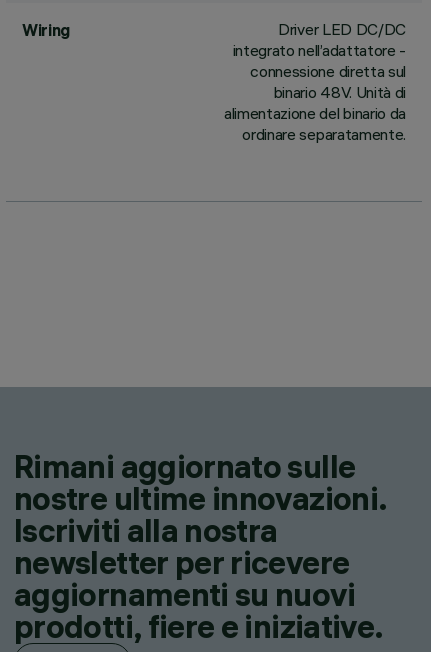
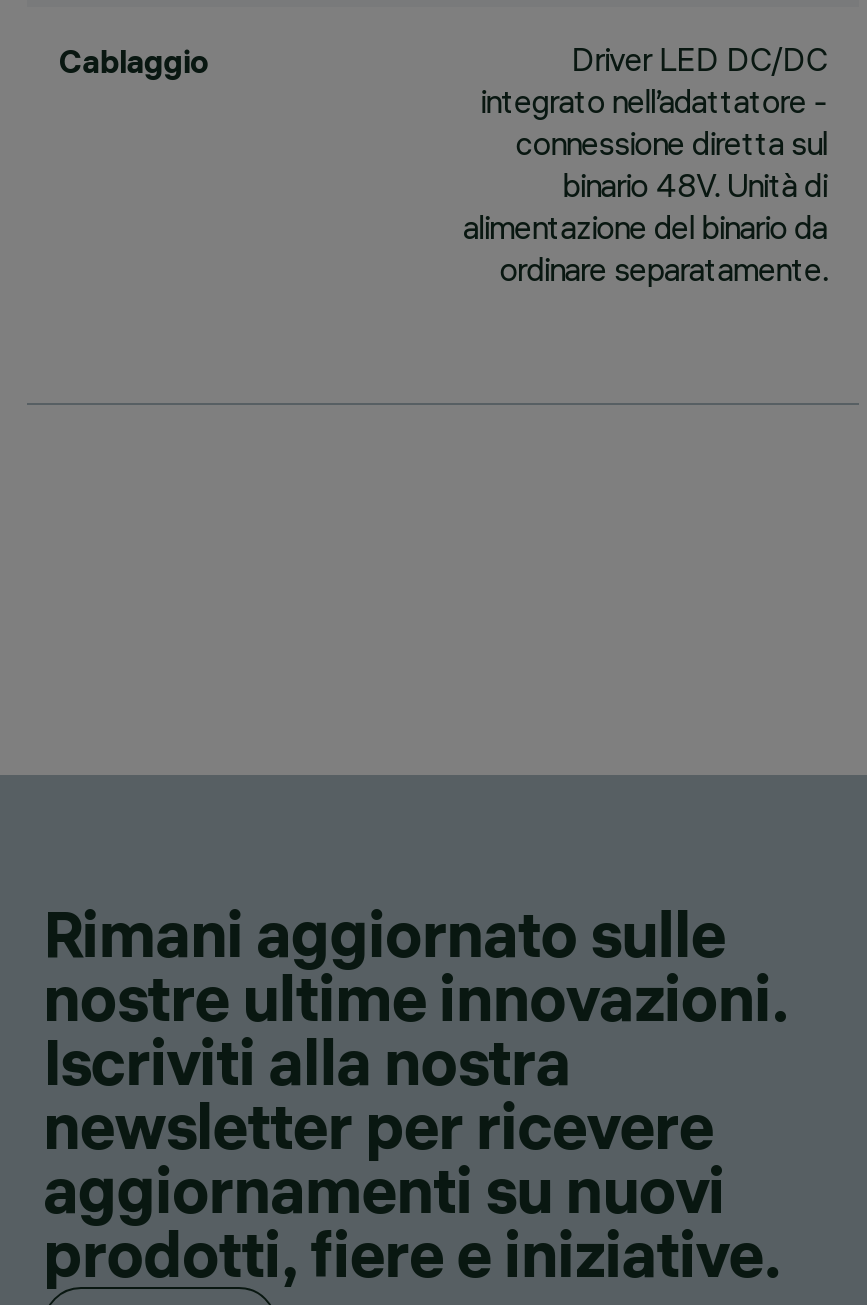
- Wiring
+ Cablaggio
